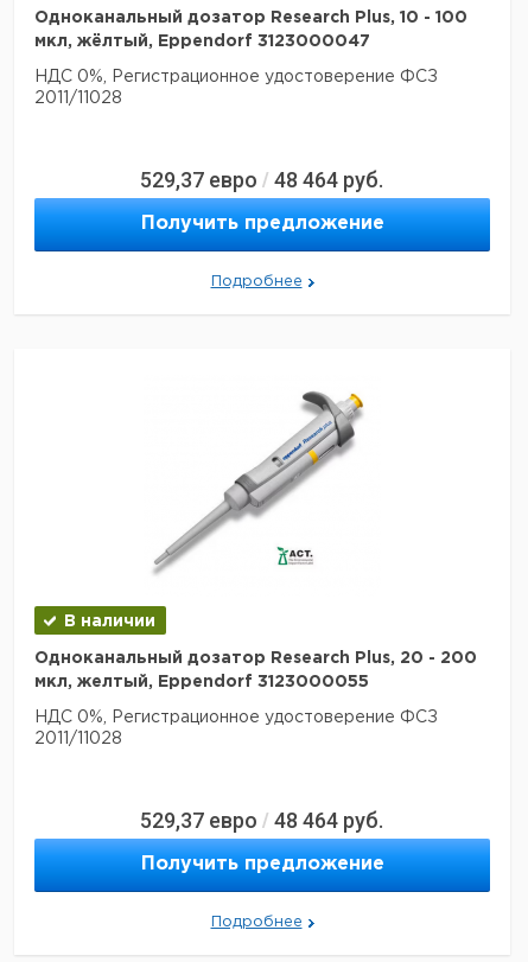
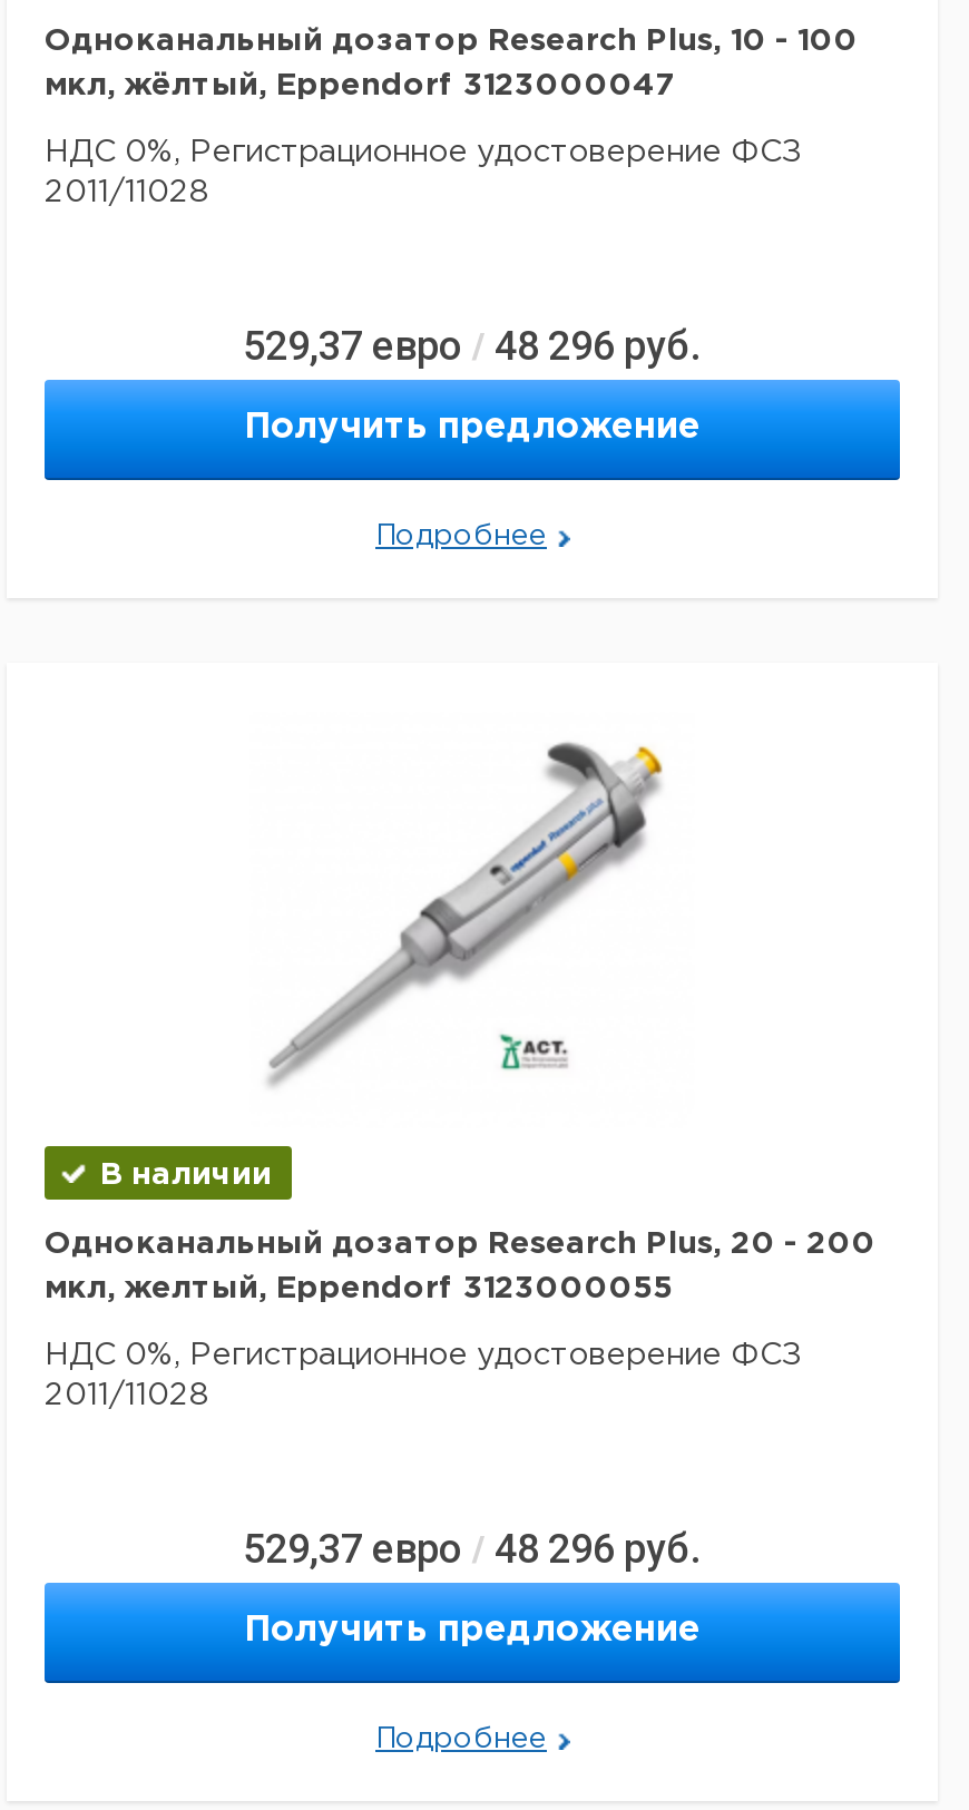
- 529,37 евро / 48 464 руб.
+ 529,37 евро / 48 296 руб.

- 529,37 евро / 48 464 руб.
+ 529,37 евро / 48 296 руб.
